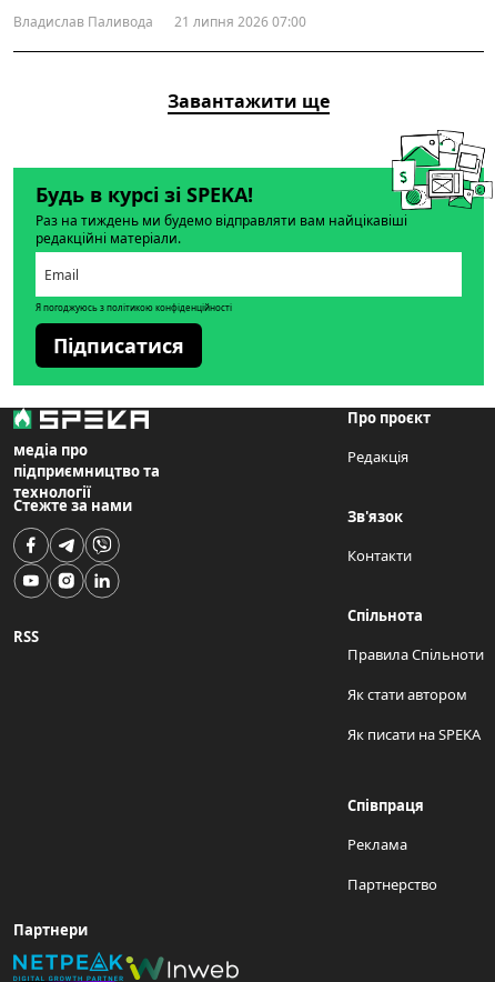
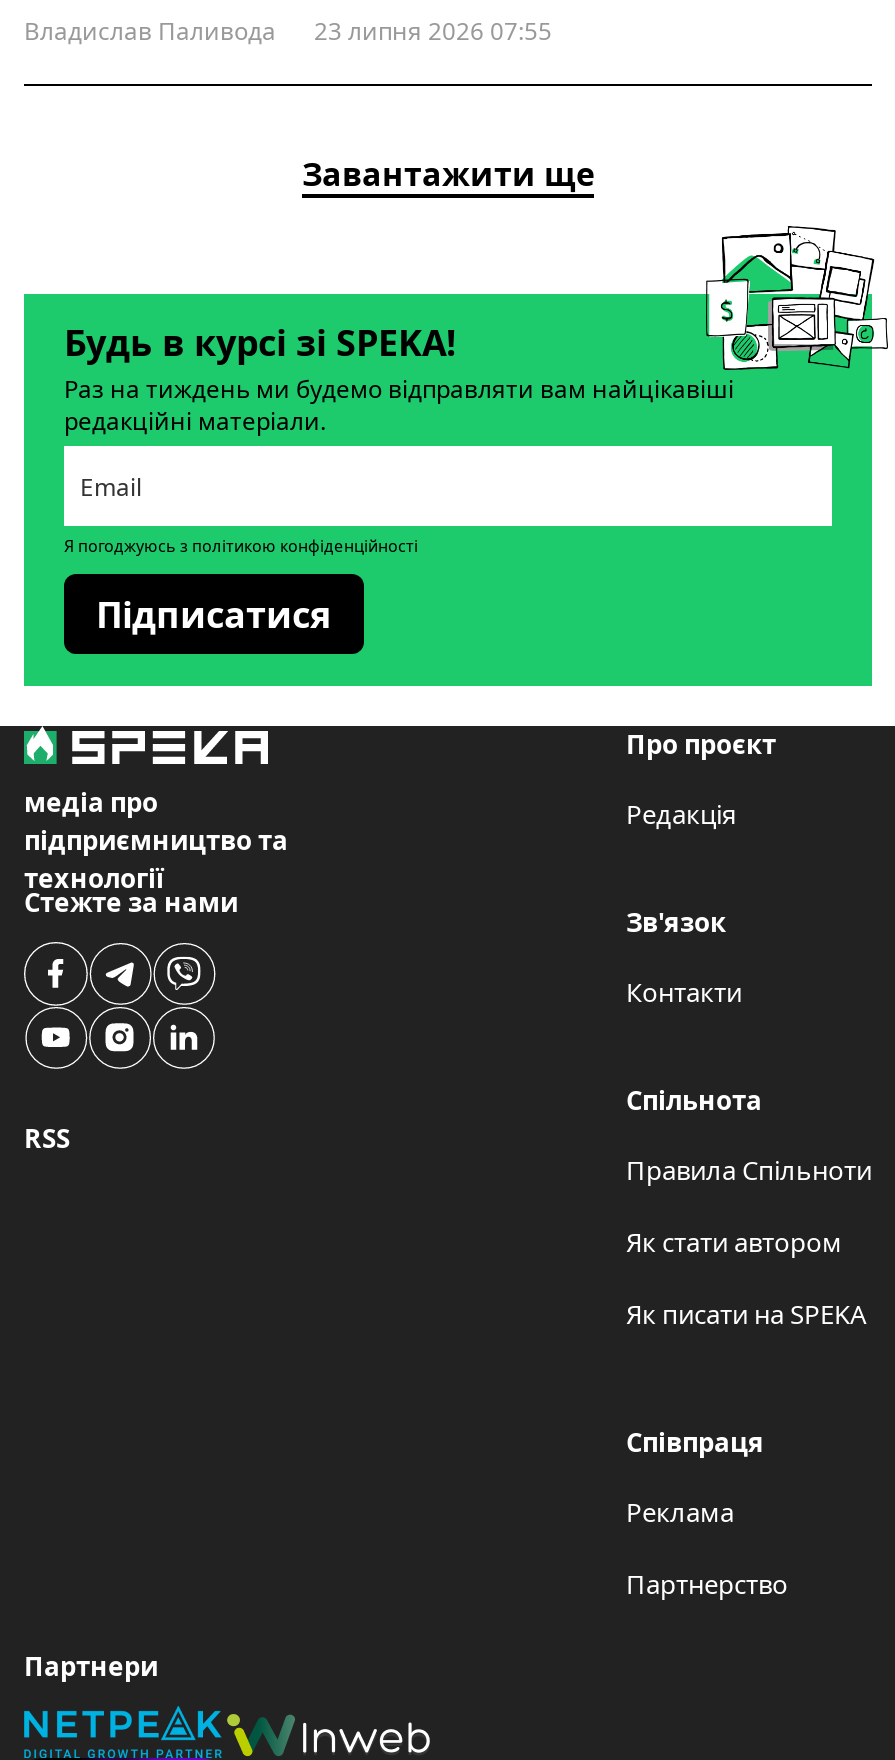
- Владислав Паливода 21 липня 2026 07:00
+ Владислав Паливода 23 липня 2026 07:55
